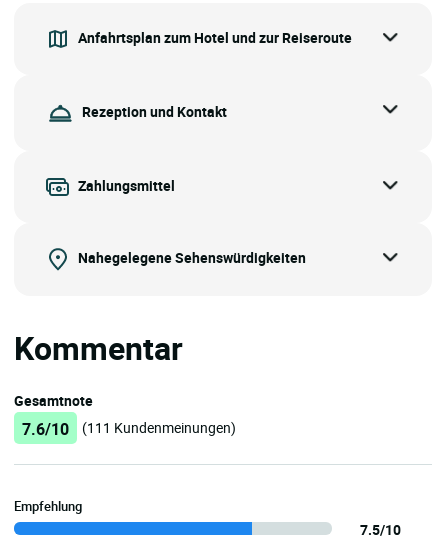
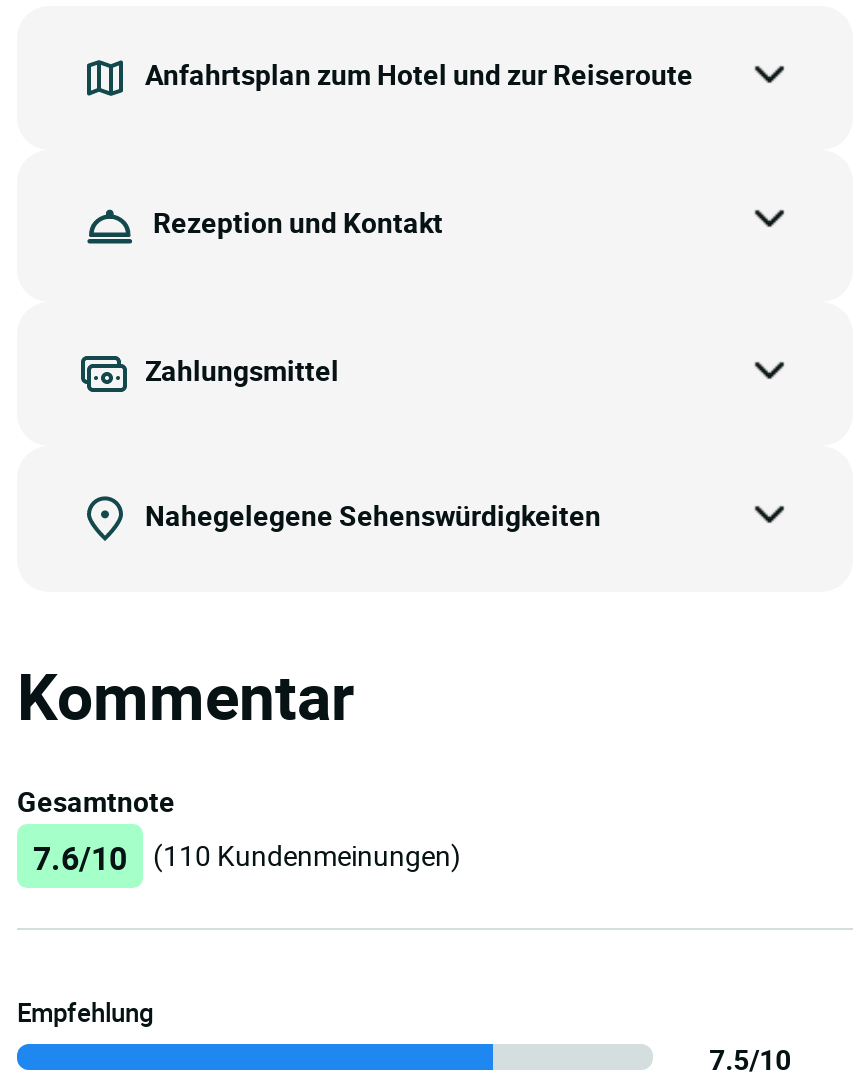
- (111 Kundenmeinungen)
+ (110 Kundenmeinungen)
